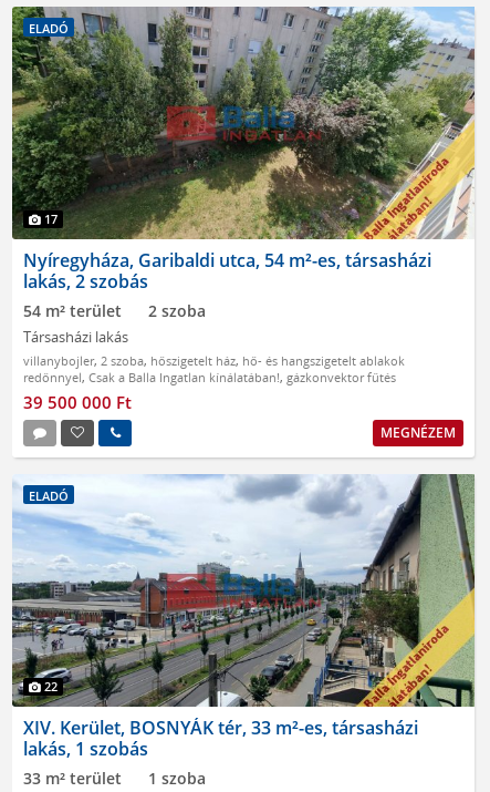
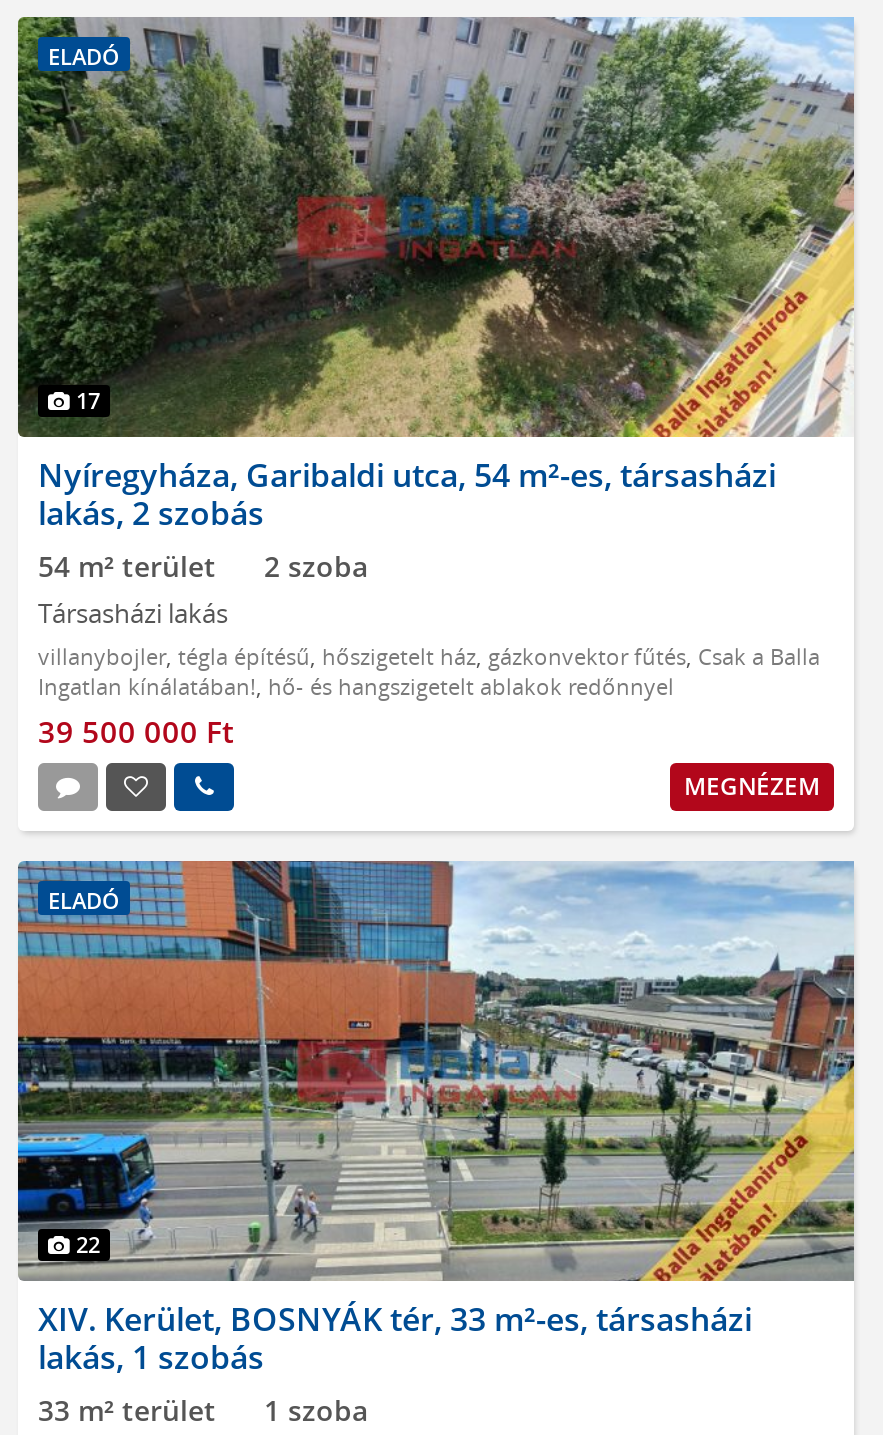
- villanybojler, 2 szoba, hőszigetelt ház, hő- és hangszigetelt ablakok
- redőnnyel, Csak a Balla Ingatlan kínálatában!, gázkonvektor fűtés
+ villanybojler, tégla építésű, hőszigetelt ház, gázkonvektor fűtés, Csak a Balla
+ Ingatlan kínálatában!, hő- és hangszigetelt ablakok redőnnyel

- [image]
+ [image]
